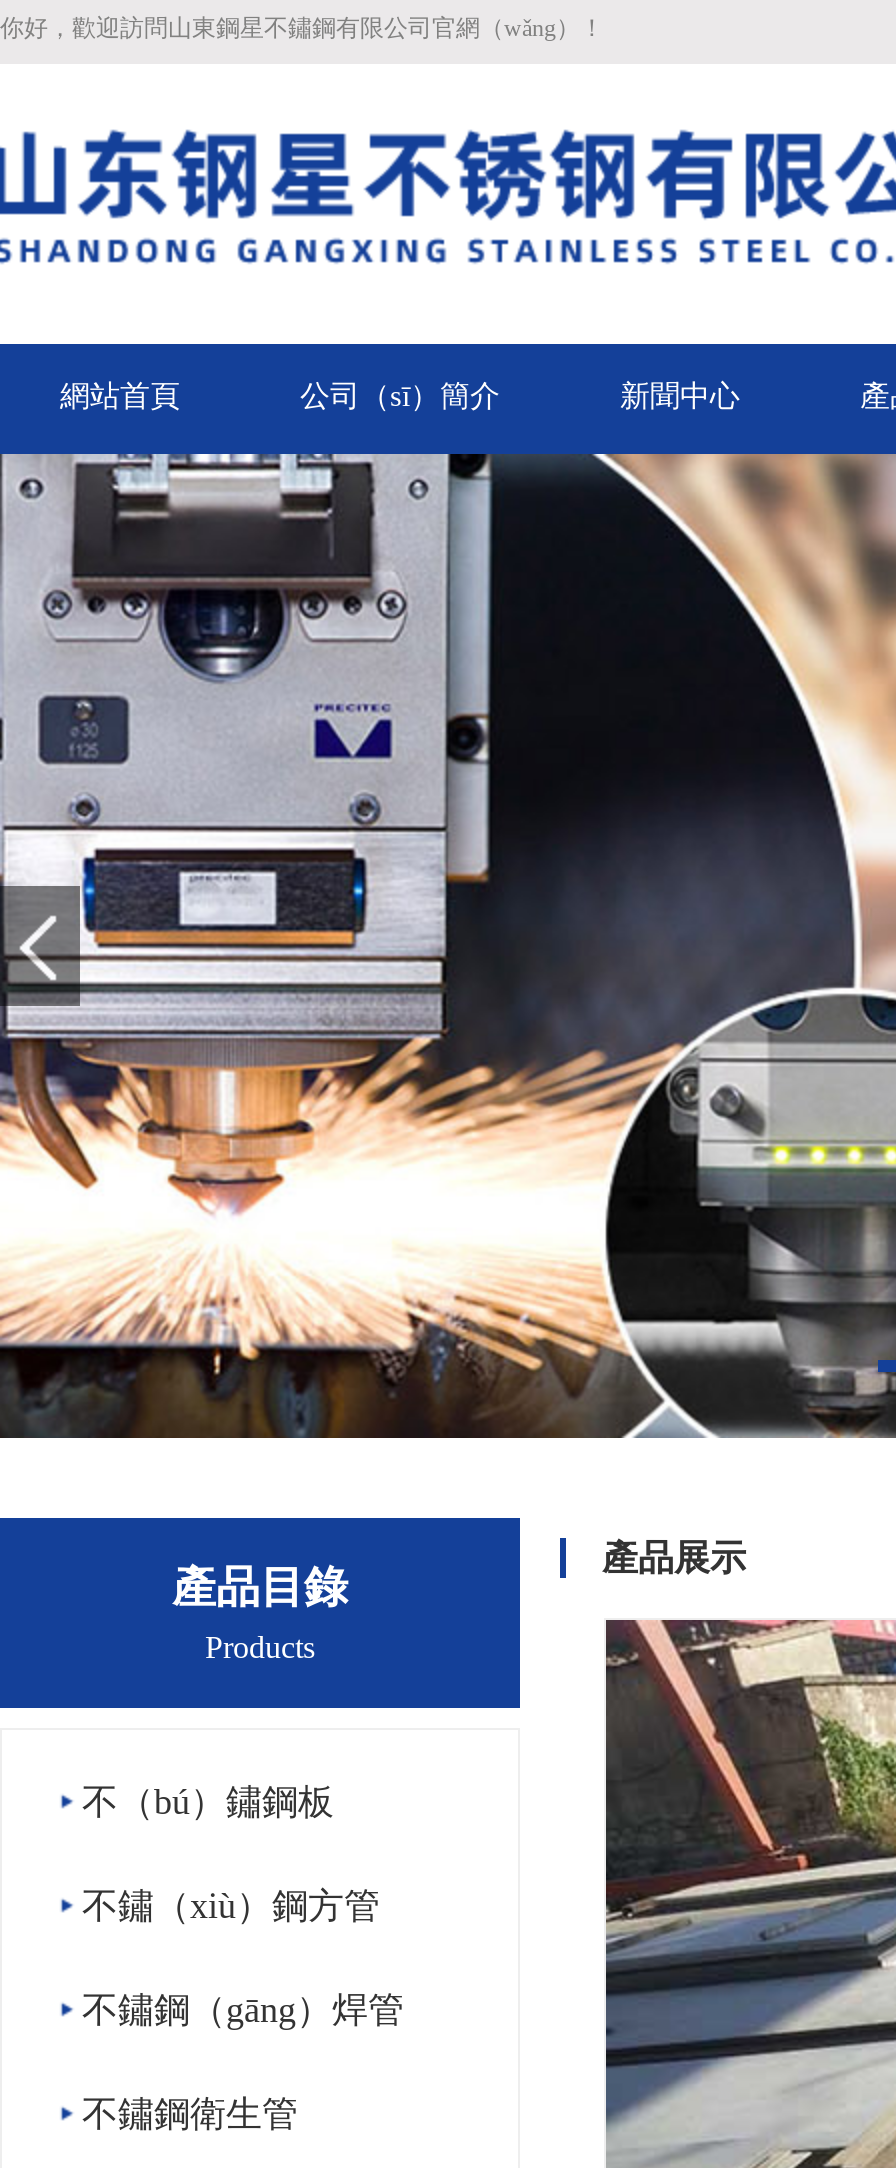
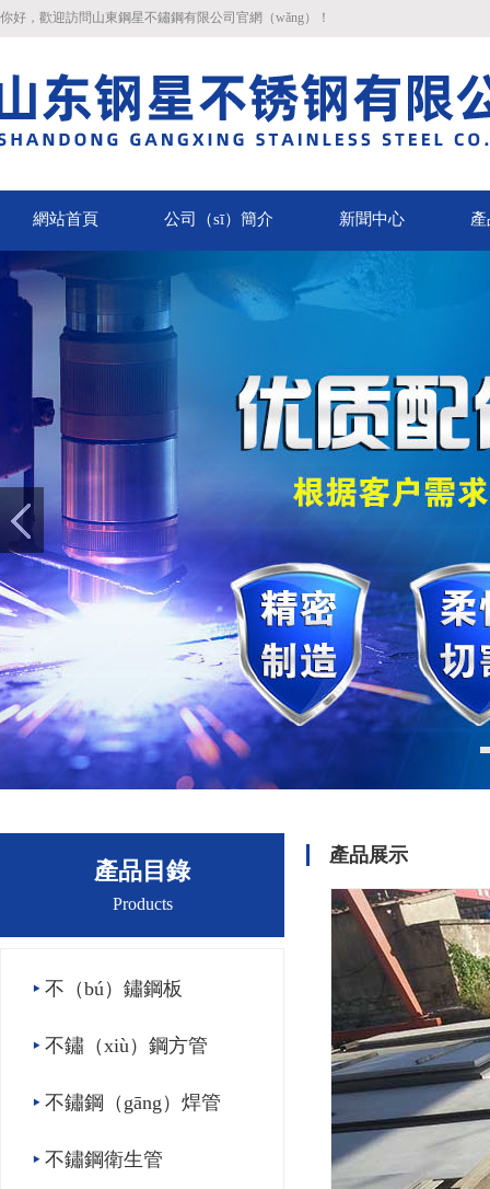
- [image]
+ [image]
